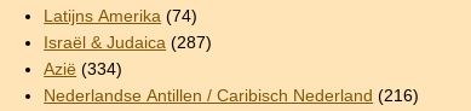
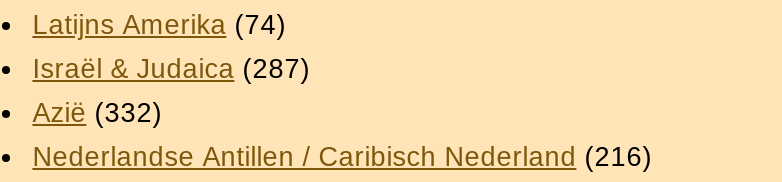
- Azië (334)
+ Azië (332)
